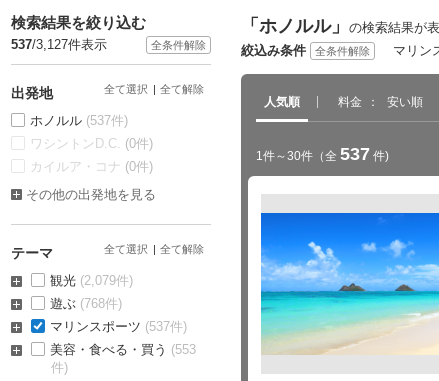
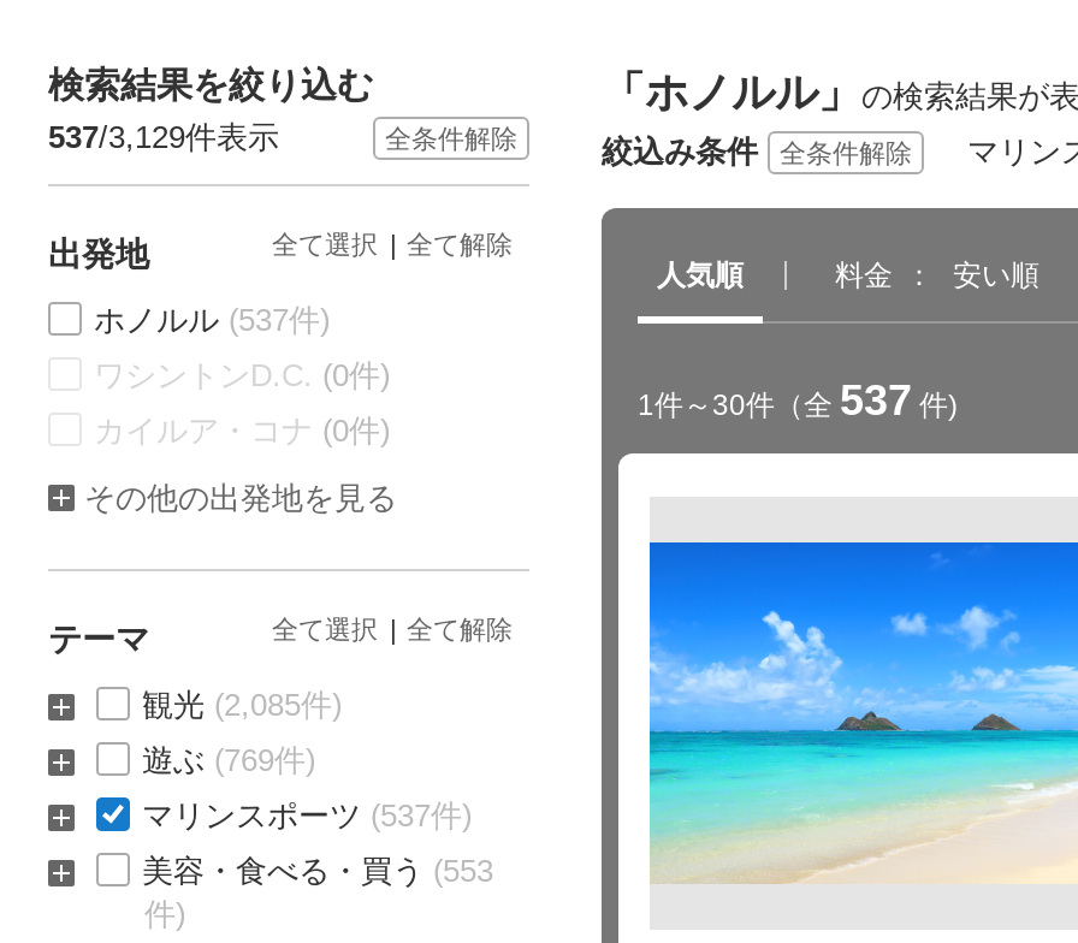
- 537/3,127件表示
+ 537/3,129件表示

- 観光 (2,079件)
+ 観光 (2,085件)

- 遊ぶ (768件)
+ 遊ぶ (769件)
